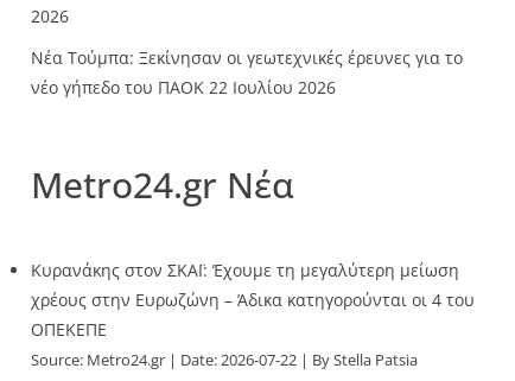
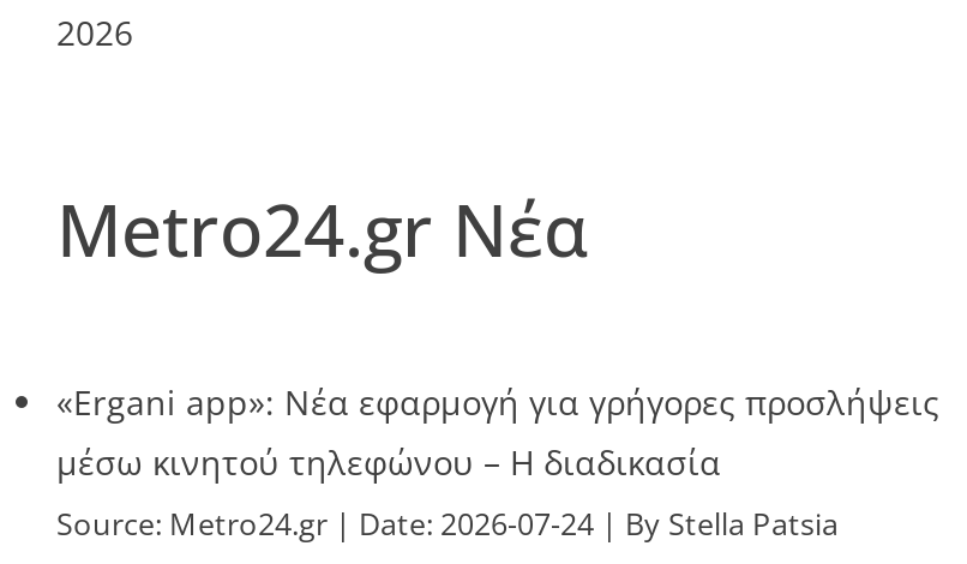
- Νέα Τούμπα: Ξεκίνησαν οι γεωτεχνικές έρευνες για το
- νέο γήπεδο του ΠΑΟΚ 22 Ιουλίου 2026

- Κυρανάκης στον ΣΚΑΪ: Έχουμε τη μεγαλύτερη μείωση
- χρέους στην Ευρωζώνη – Άδικα κατηγορούνται οι 4 του
- ΟΠΕΚΕΠΕ
+ «Ergani app»: Νέα εφαρμογή για γρήγορες προσλήψεις
+ μέσω κινητού τηλεφώνου – Η διαδικασία

- Date: 2026-07-22 By Stella Patsia
+ Date: 2026-07-24 By Stella Patsia
